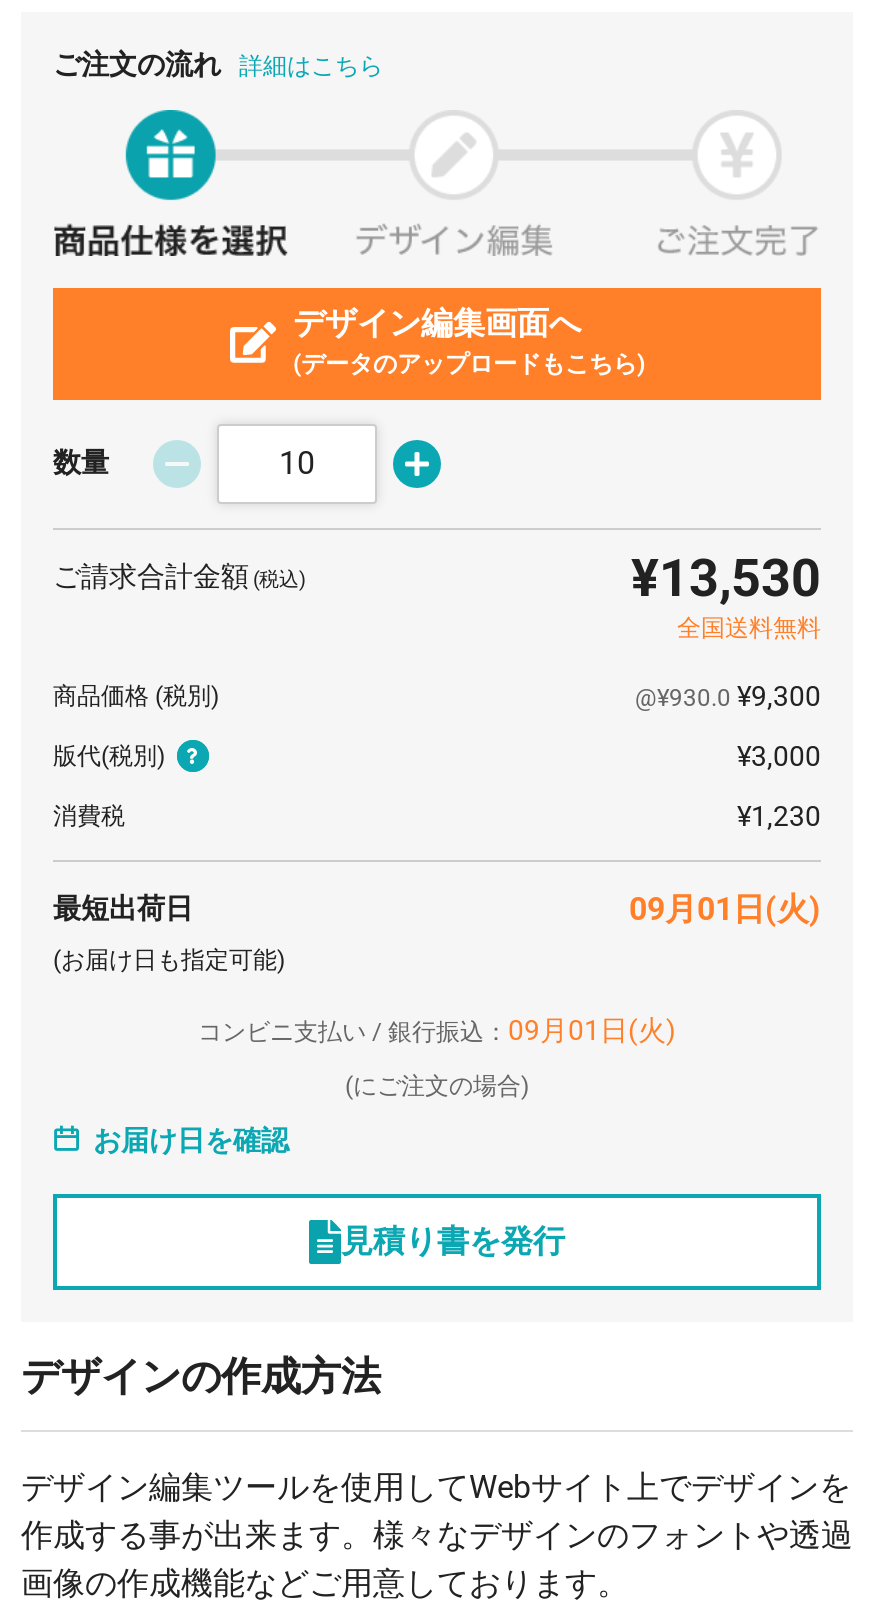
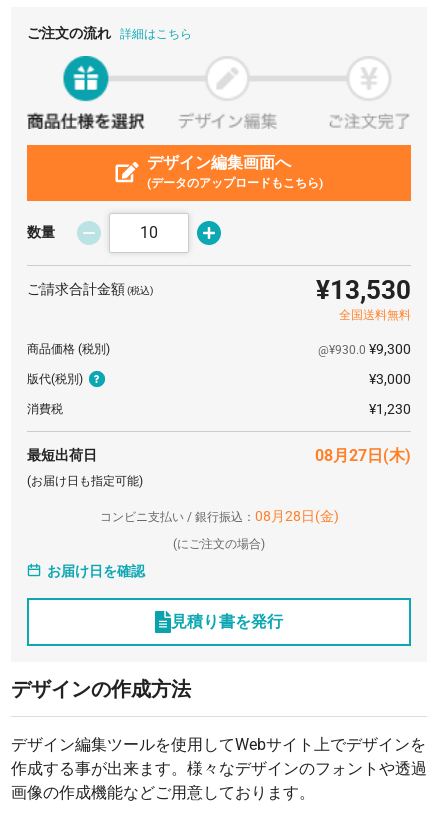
- 09月01日(火)
+ 08月27日(木)

- コンビニ支払い / 銀行振込：09月01日(火)
+ コンビニ支払い / 銀行振込：08月28日(金)
